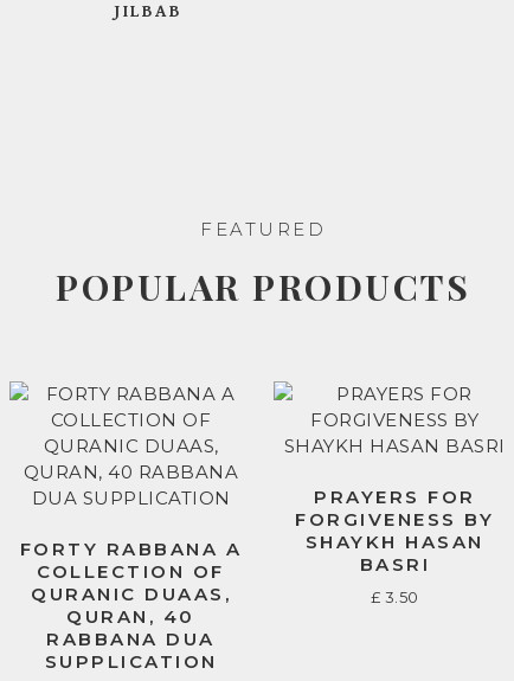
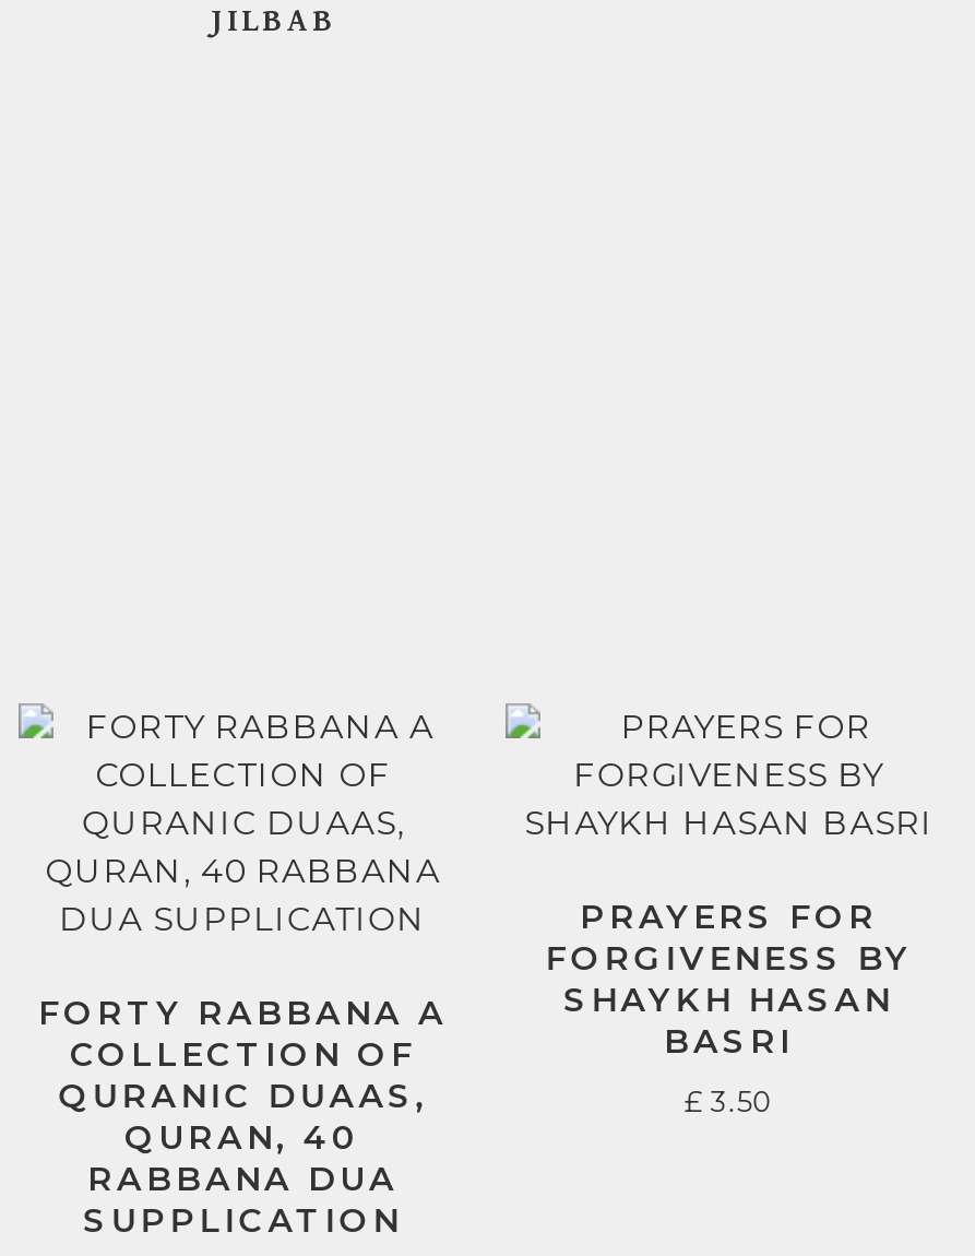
- FEATURED
- POPULAR PRODUCTS
